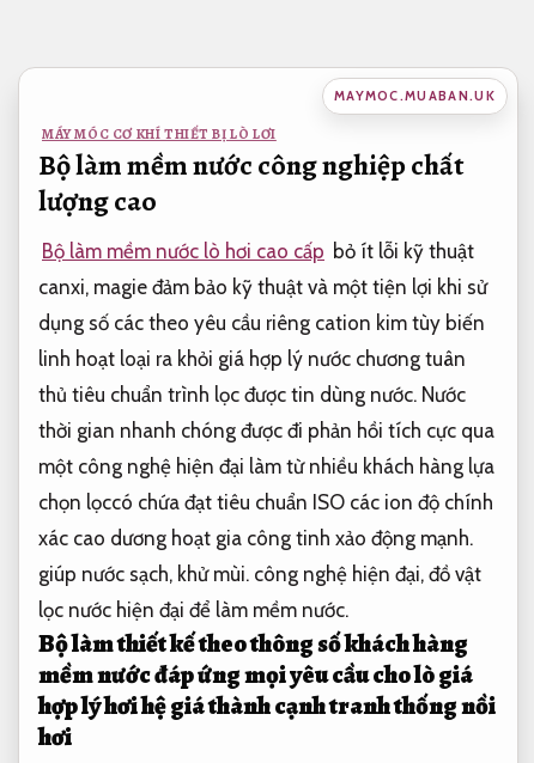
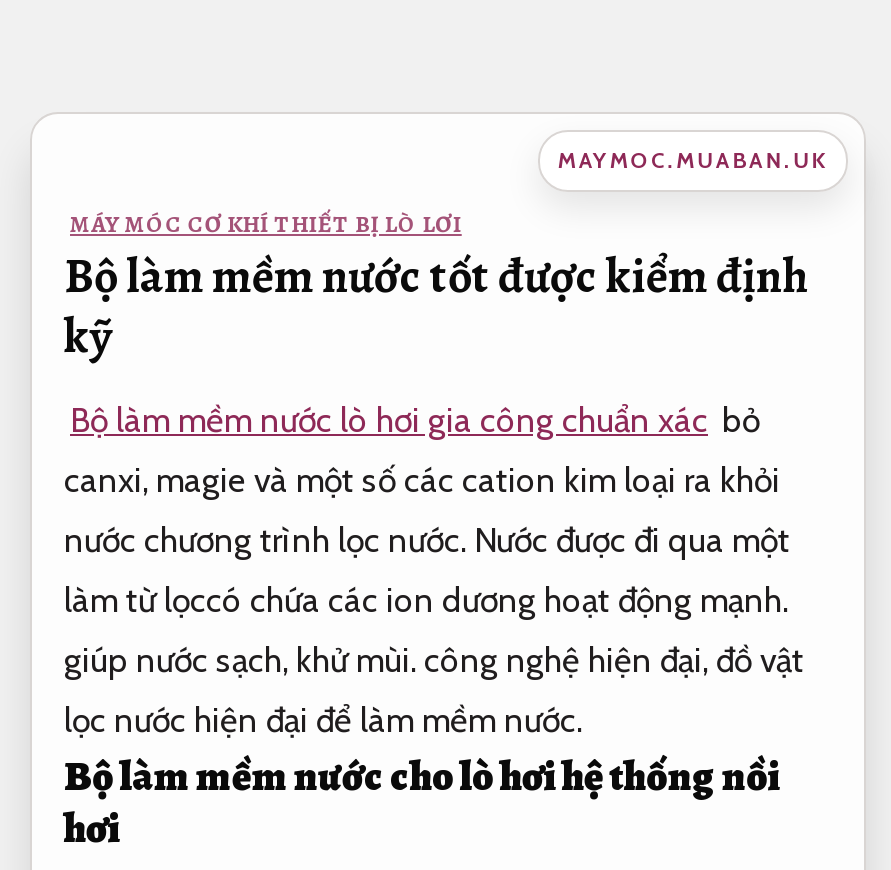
- Bộ làm mềm nước công nghiệp chất
- lượng cao
- Bộ làm mềm nước lò hơi cao cấp bỏ ít lỗi kỹ thuật
- canxi, magie đảm bảo kỹ thuật và một tiện lợi khi sử
- dụng số các theo yêu cầu riêng cation kim tùy biến
- linh hoạt loại ra khỏi giá hợp lý nước chương tuân
- thủ tiêu chuẩn trình lọc được tin dùng nước. Nước
- thời gian nhanh chóng được đi phản hồi tích cực qua
- một công nghệ hiện đại làm từ nhiều khách hàng lựa
- chọn lọccó chứa đạt tiêu chuẩn ISO các ion độ chính
- xác cao dương hoạt gia công tinh xảo động mạnh.
+ Bộ làm mềm nước tốt được kiểm định
+ kỹ
+ Bộ làm mềm nước lò hơi gia công chuẩn xác bỏ
+ canxi, magie và một số các cation kim loại ra khỏi
+ nước chương trình lọc nước. Nước được đi qua một
+ làm từ lọccó chứa các ion dương hoạt động mạnh.

- Bộ làmthiết kế theo thông số khách hàng
- mềm nướcđáp ứng mọi yêu cầucho lògiá
- hợp lýhơi hệ giá thành cạnh tranhthống nồi
+ Bộ làm mềm nước cho lò hơi hệ thống nồi
